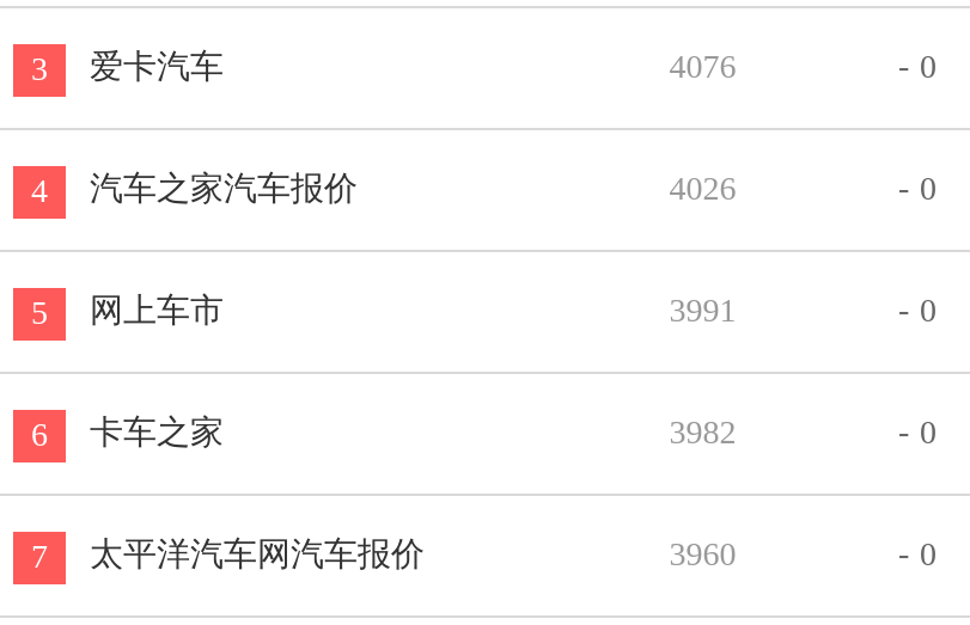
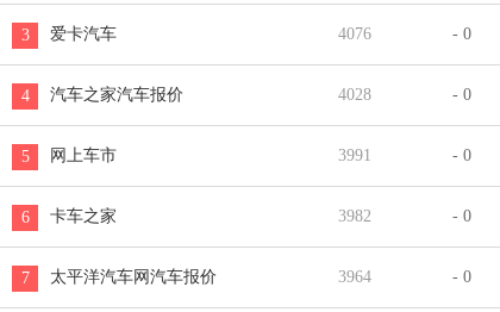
- 4026
+ 4028

- 3960
+ 3964
